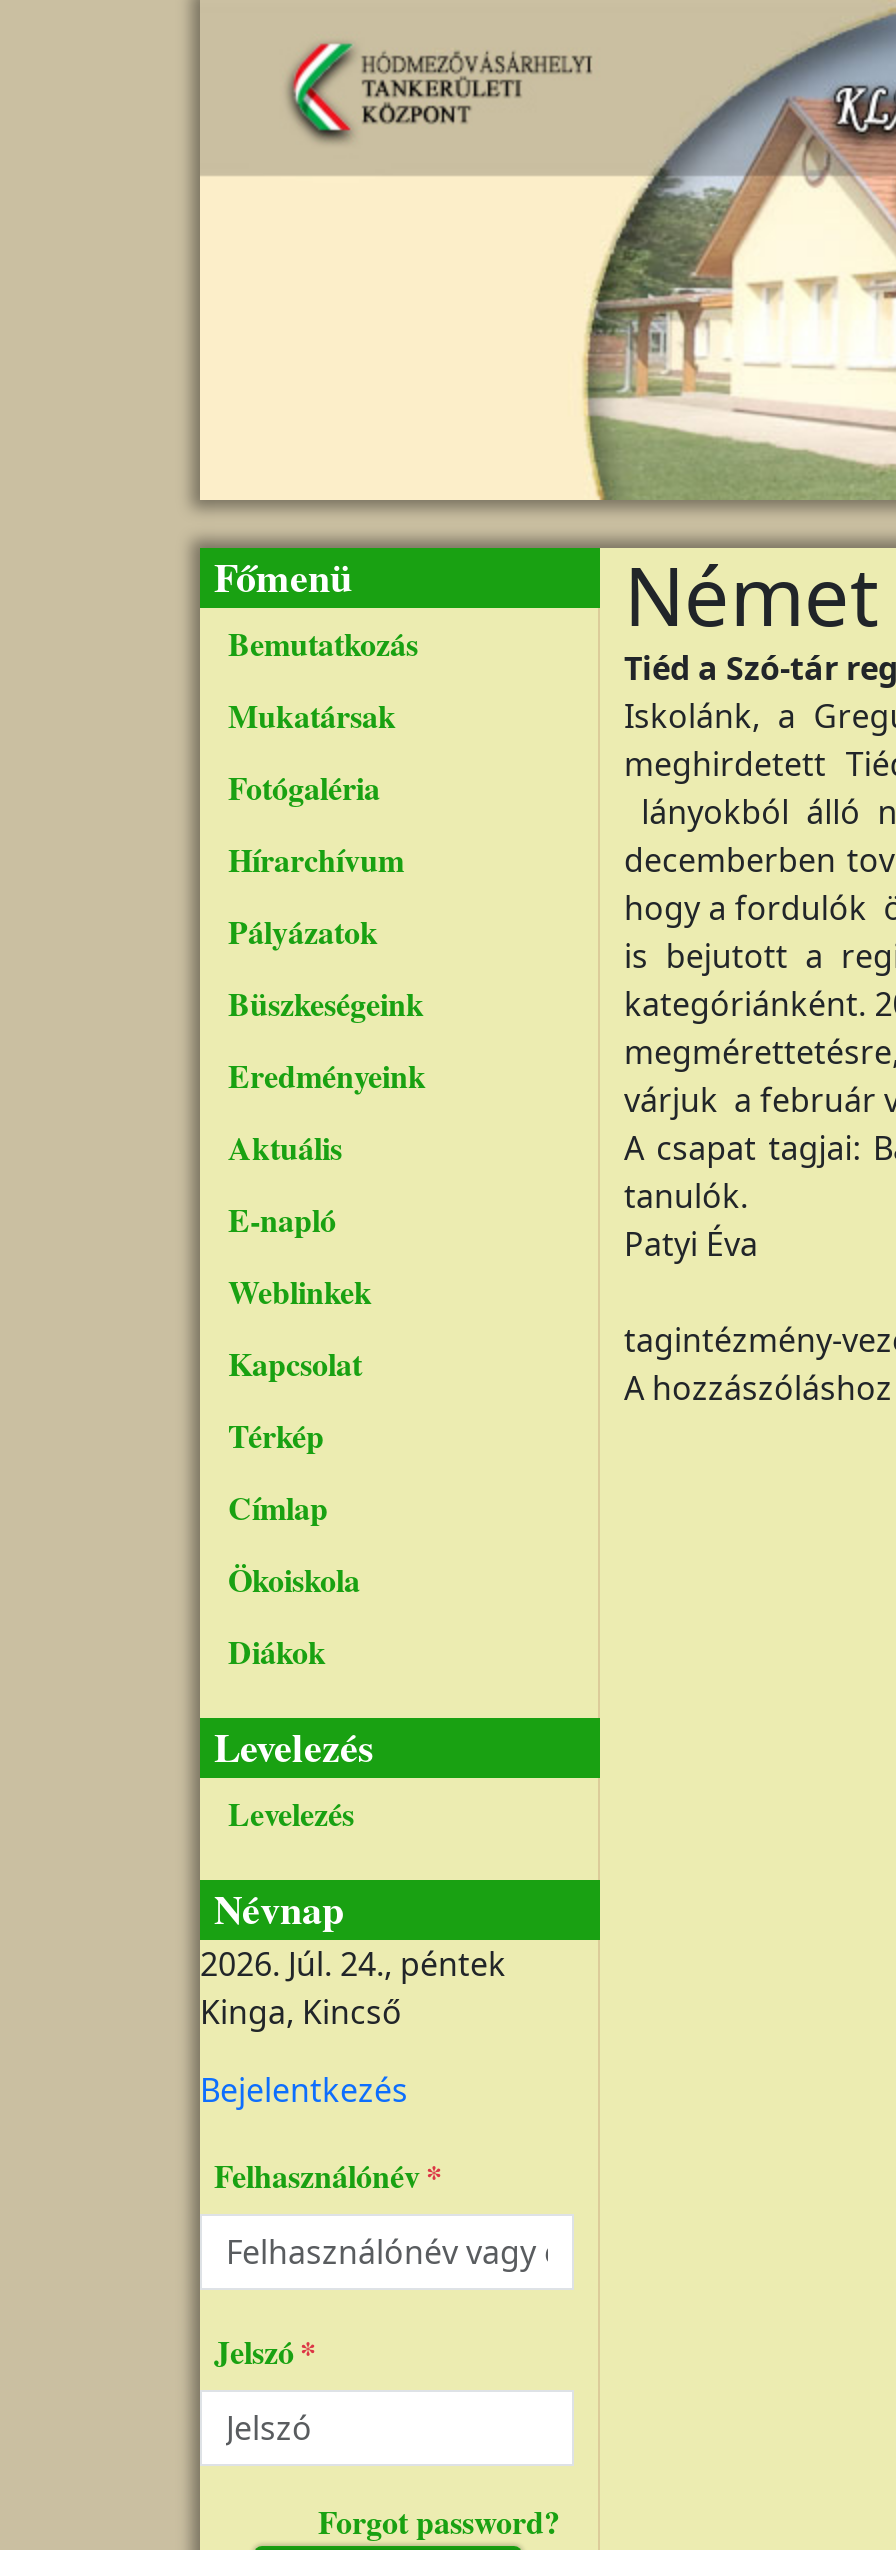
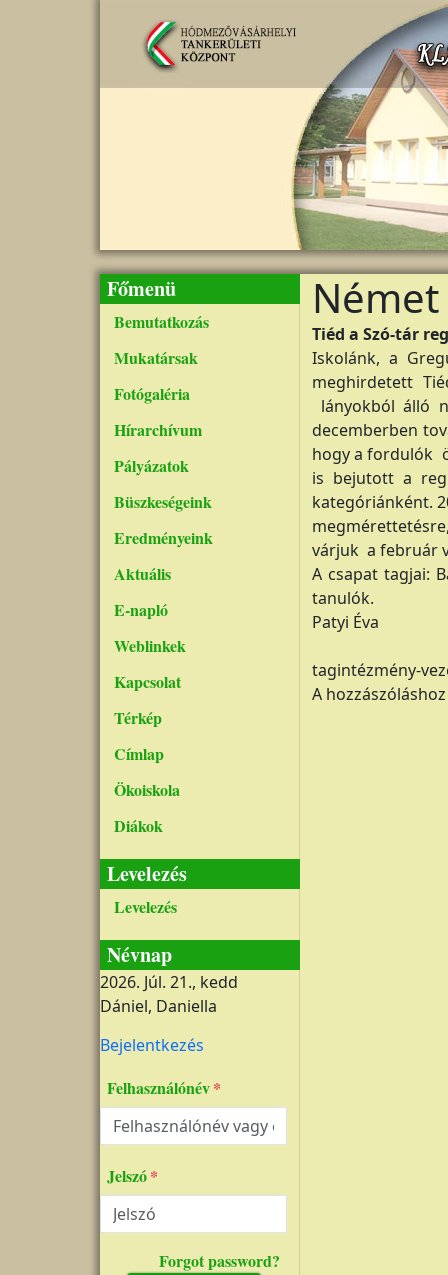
- 2026. Júl. 24., péntek
- Kinga, Kincső
+ 2026. Júl. 21., kedd
+ Dániel, Daniella
